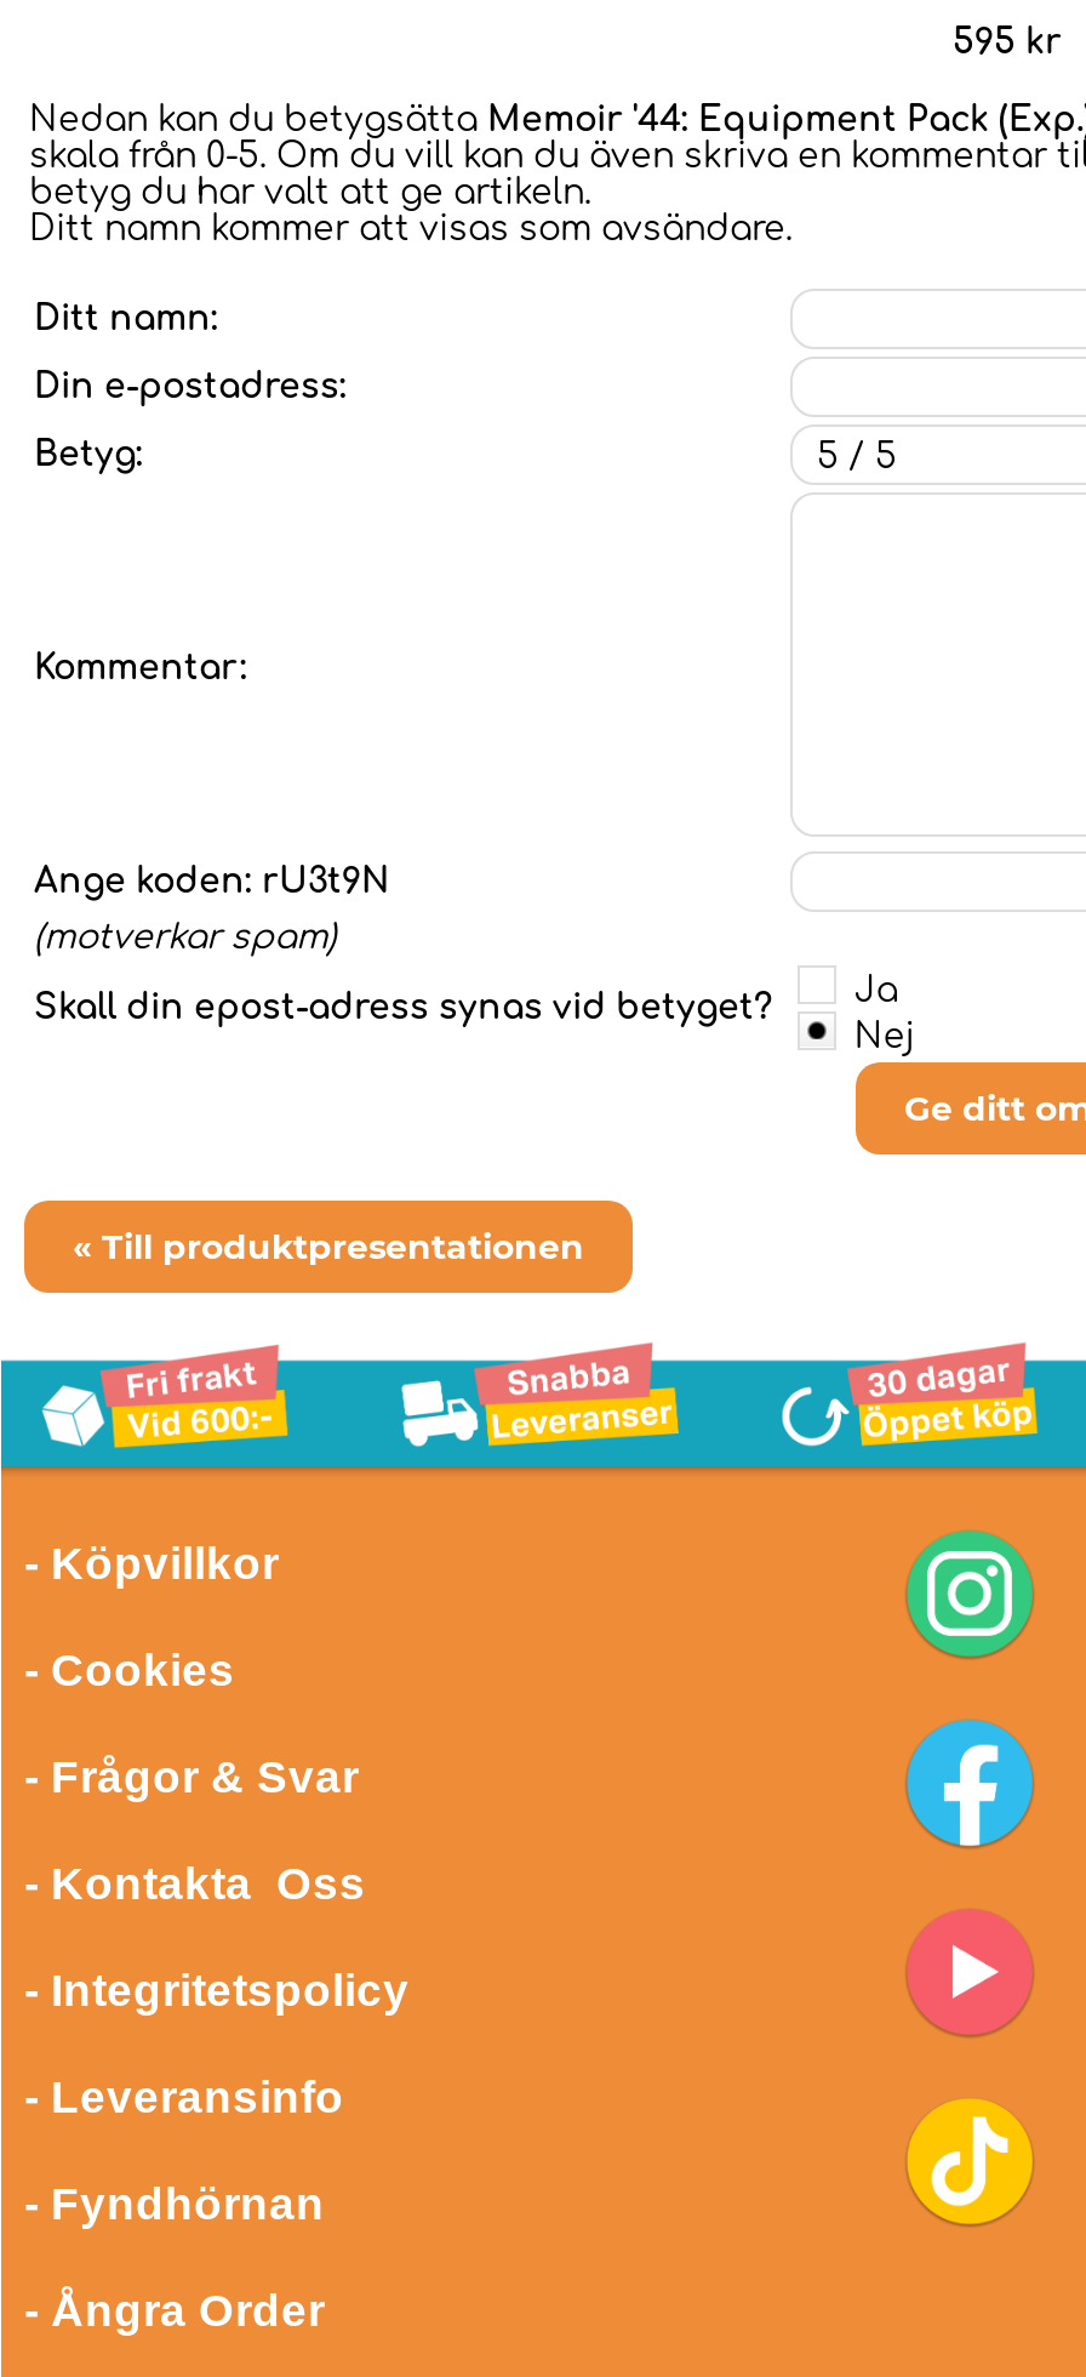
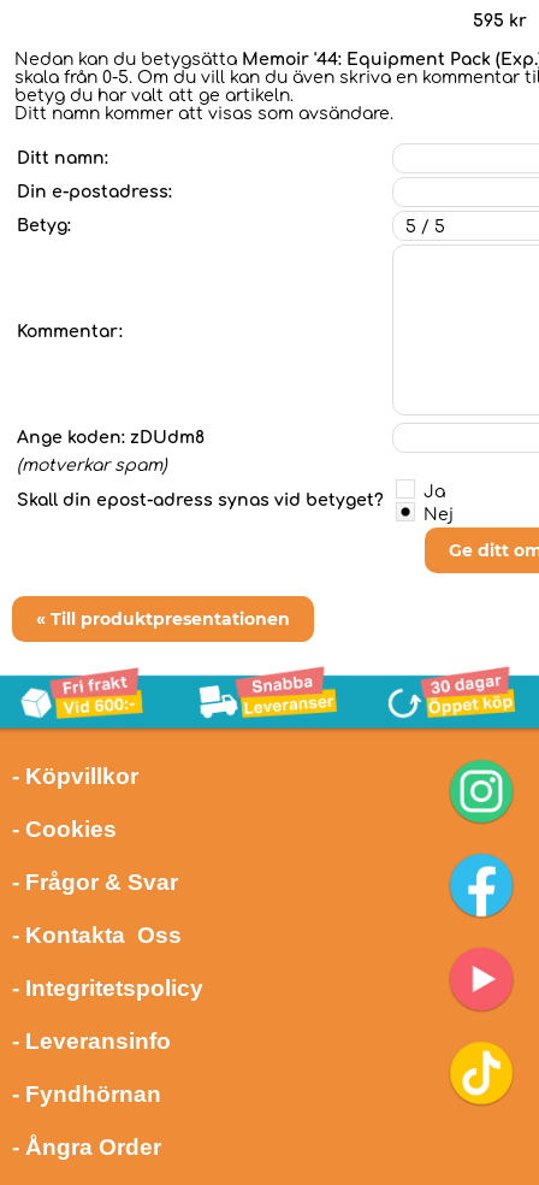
- Ange koden: rU3t9N
+ Ange koden: zDUdm8
